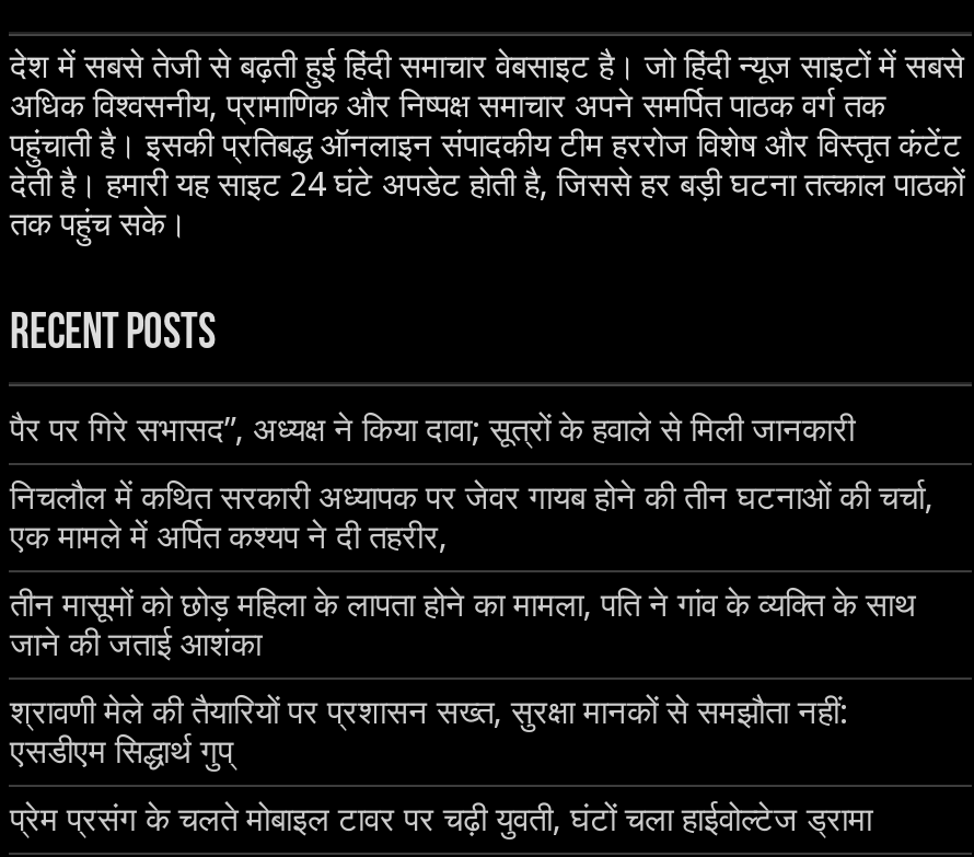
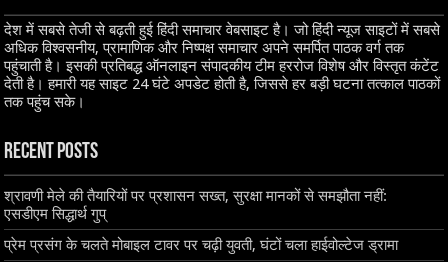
- पैर पर गिरे सभासद”, अध्यक्ष ने किया दावा; सूत्रों के हवाले से मिली जानकारी
- निचलौल में कथित सरकारी अध्यापक पर जेवर गायब होने की तीन घटनाओं की चर्चा,
- एक मामले में अर्पित कश्यप ने दी तहरीर,
- तीन मासूमों को छोड़ महिला के लापता होने का मामला, पति ने गांव के व्यक्ति के साथ
- जाने की जताई आशंका
